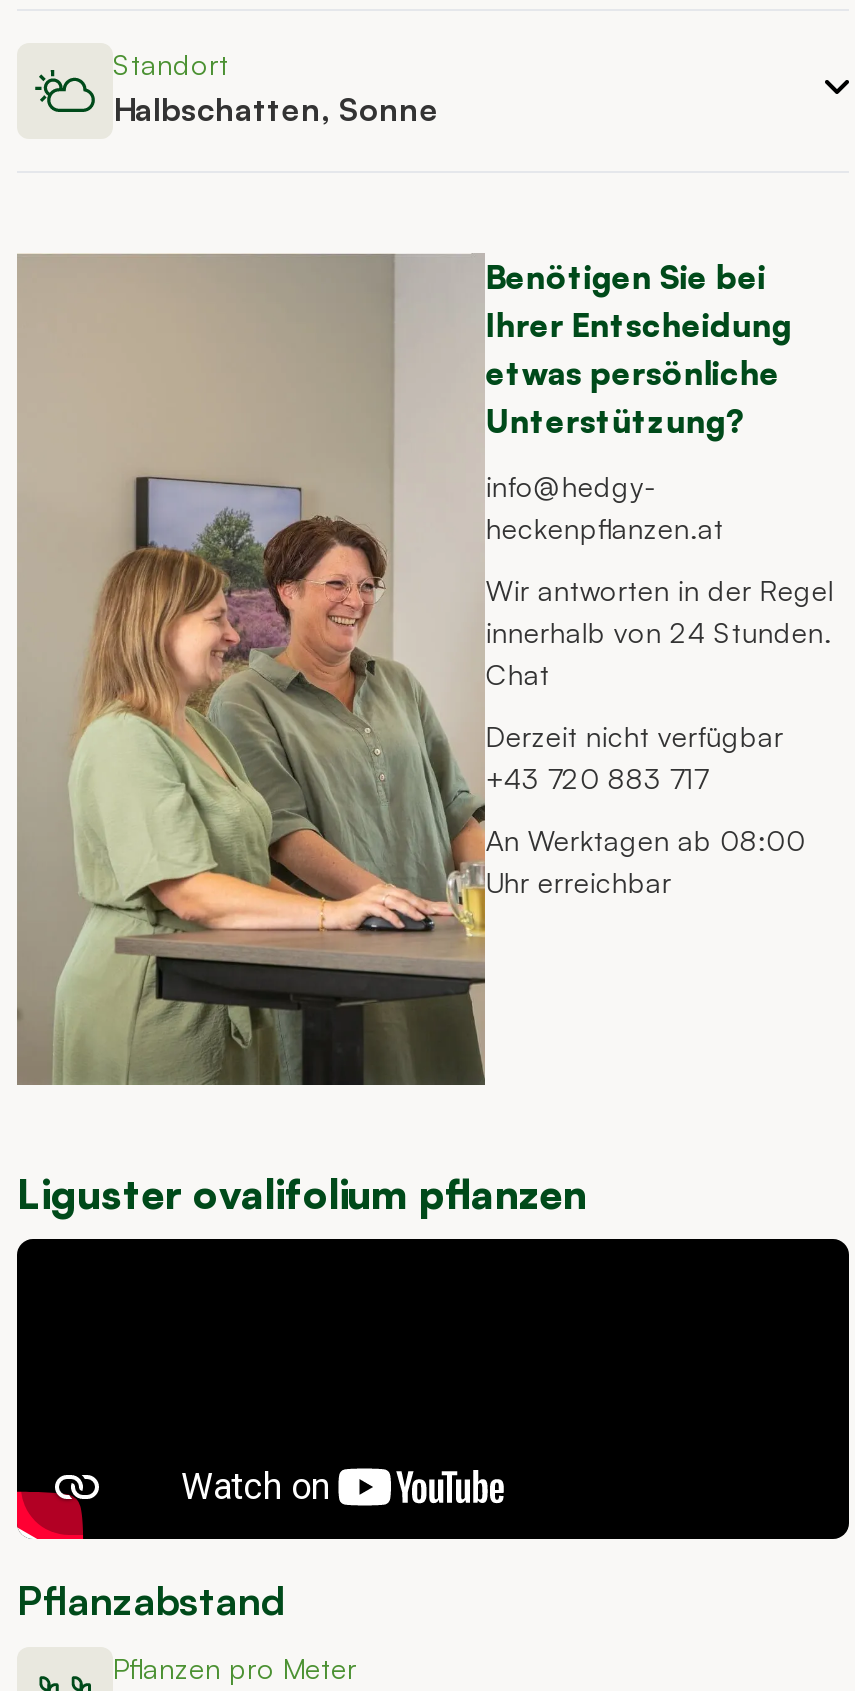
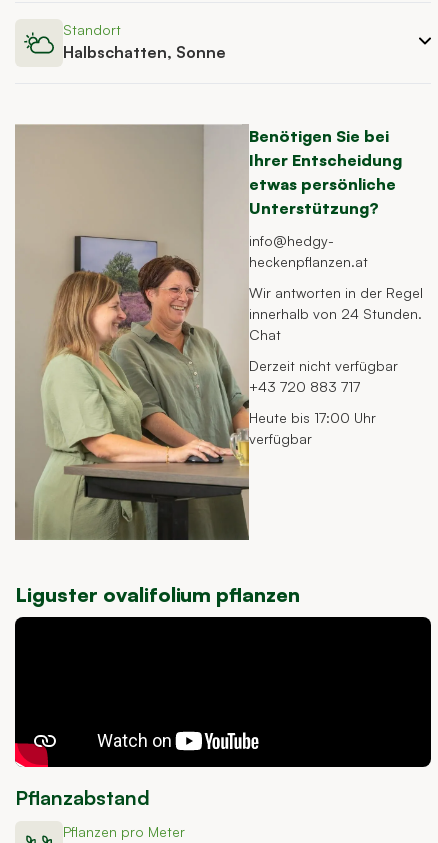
- An Werktagen ab 08:00
- Uhr erreichbar
+ Heute bis 17:00 Uhr
+ verfügbar
